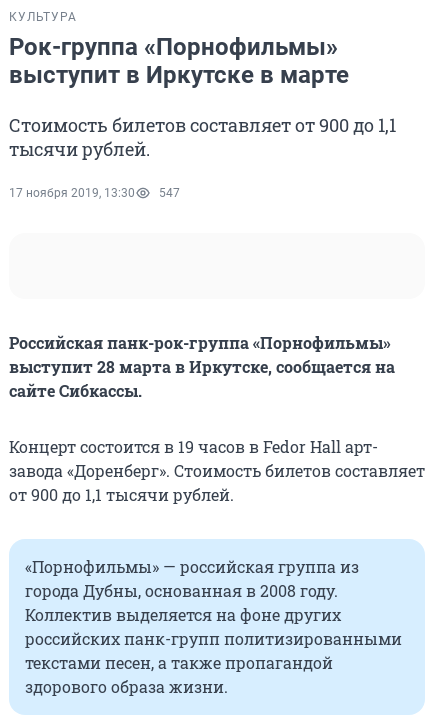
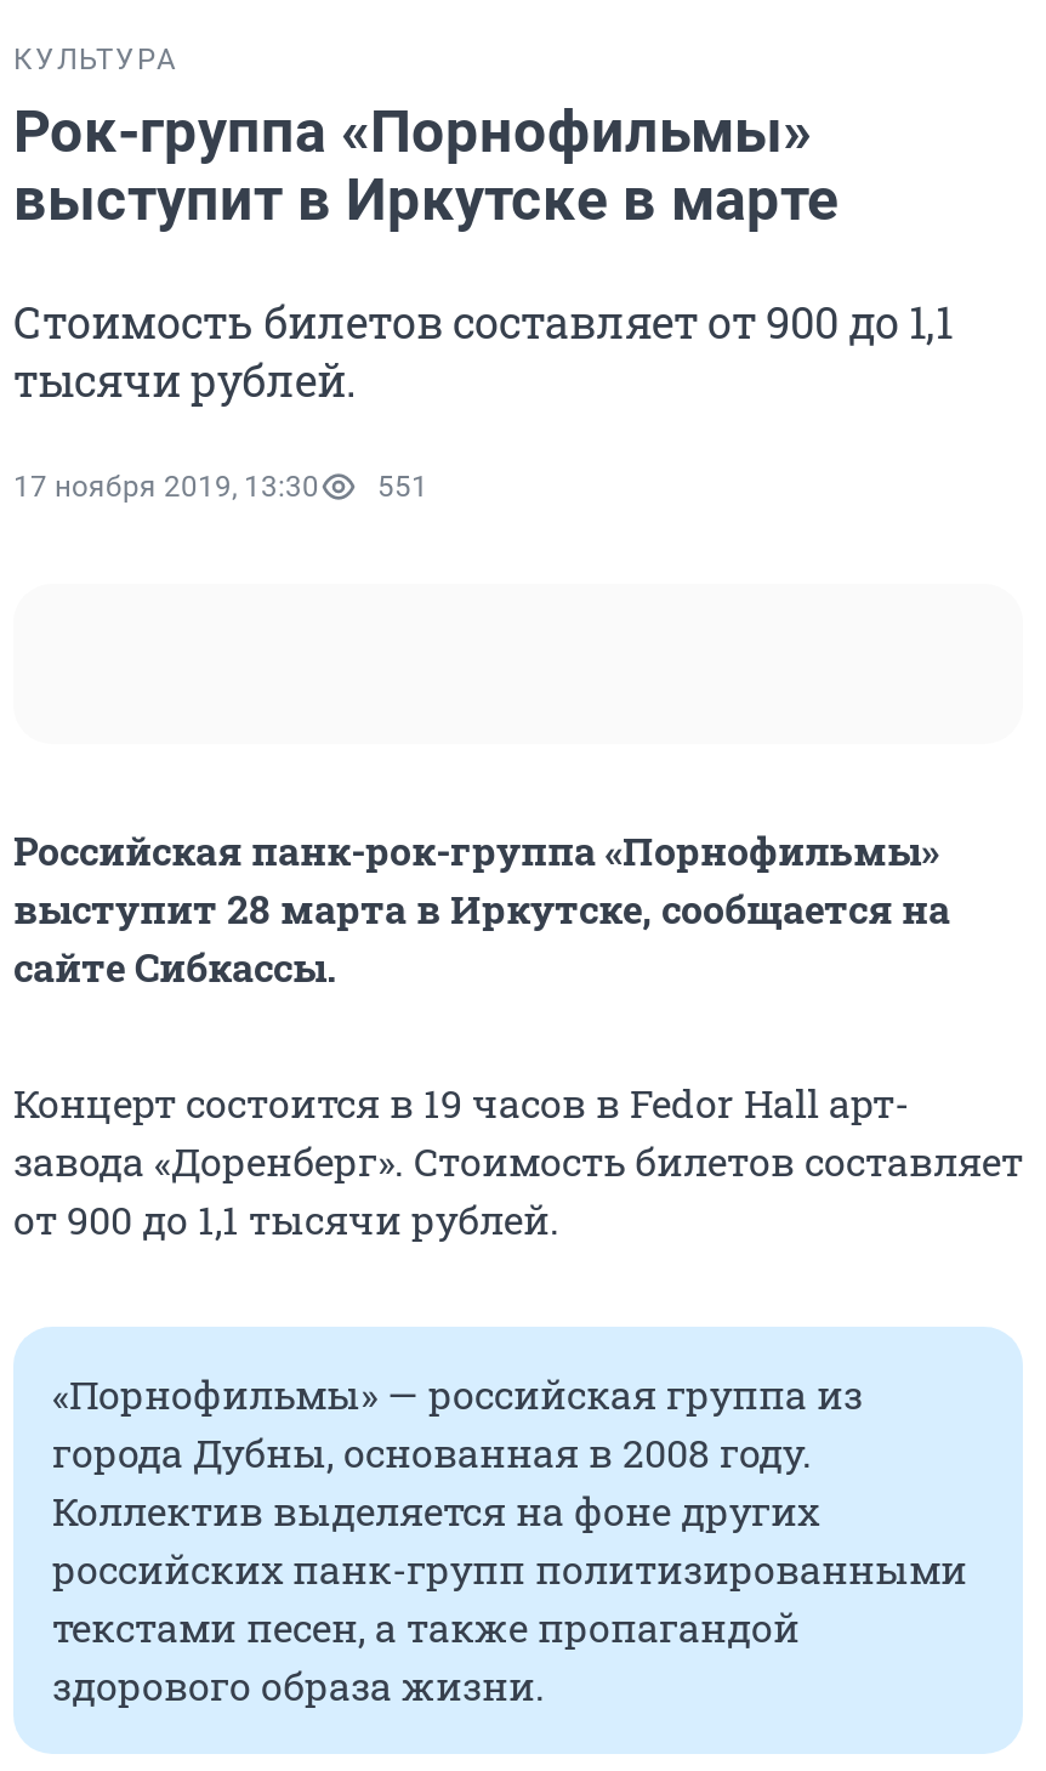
- 17 ноября 2019, 13:30 547
+ 17 ноября 2019, 13:30 551
